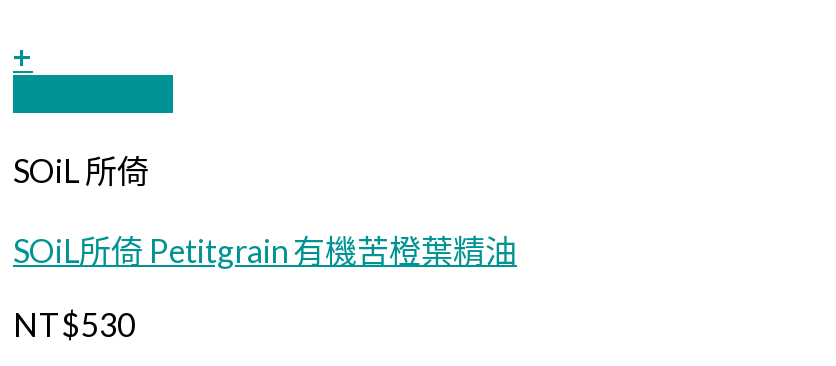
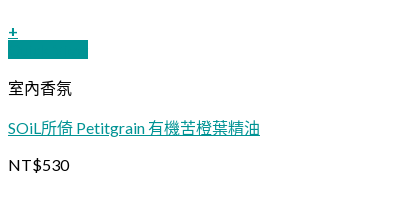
- SOiL 所倚
+ 室內香氛
